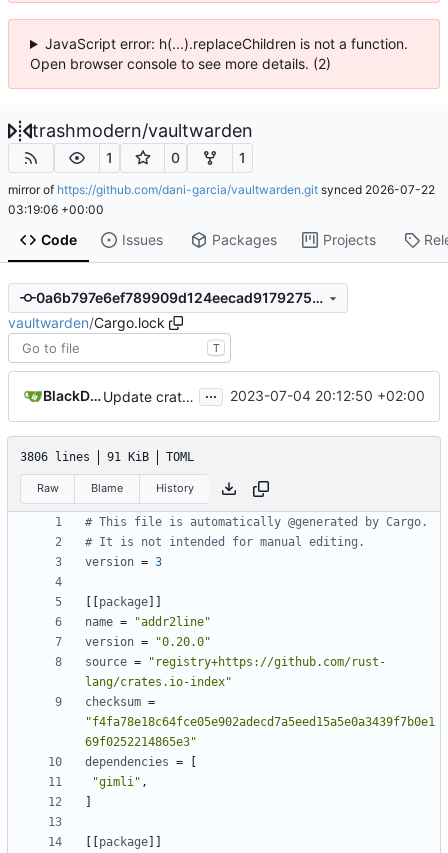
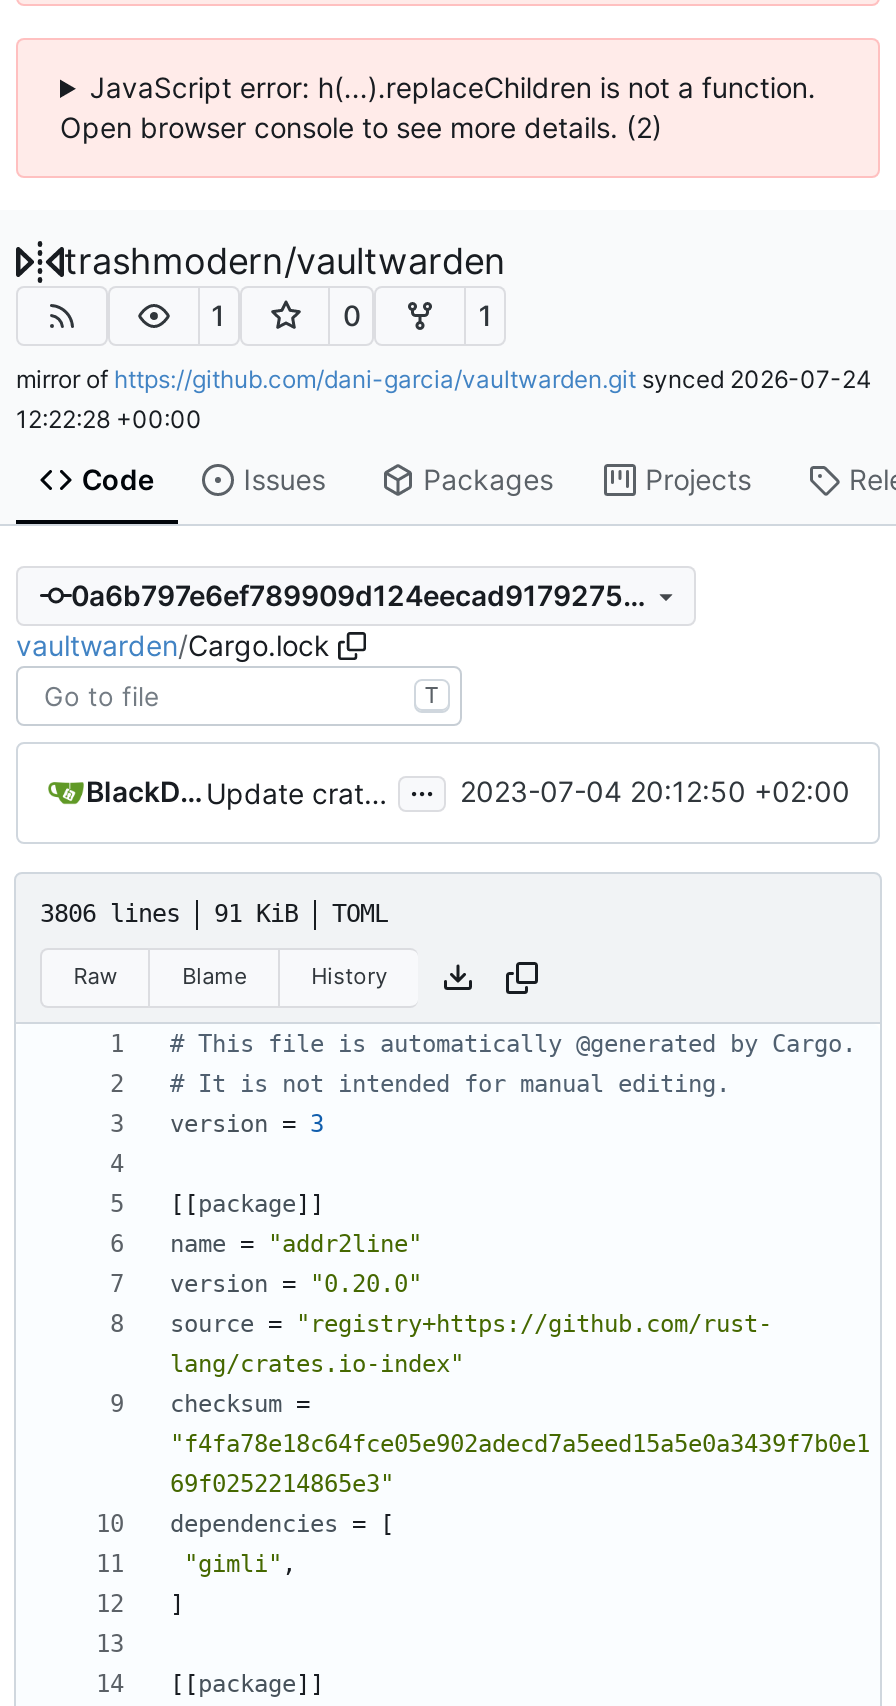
- mirror of https://github.com/dani-garcia/vaultwarden.git synced 2026-07-22
+ mirror of https://github.com/dani-garcia/vaultwarden.git synced 2026-07-24

- 03:19:06 +00:00
+ 12:22:28 +00:00
